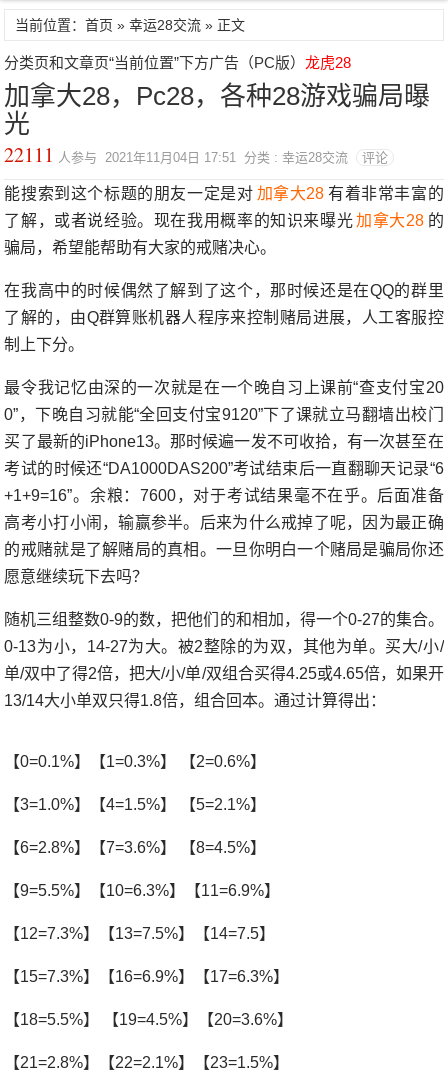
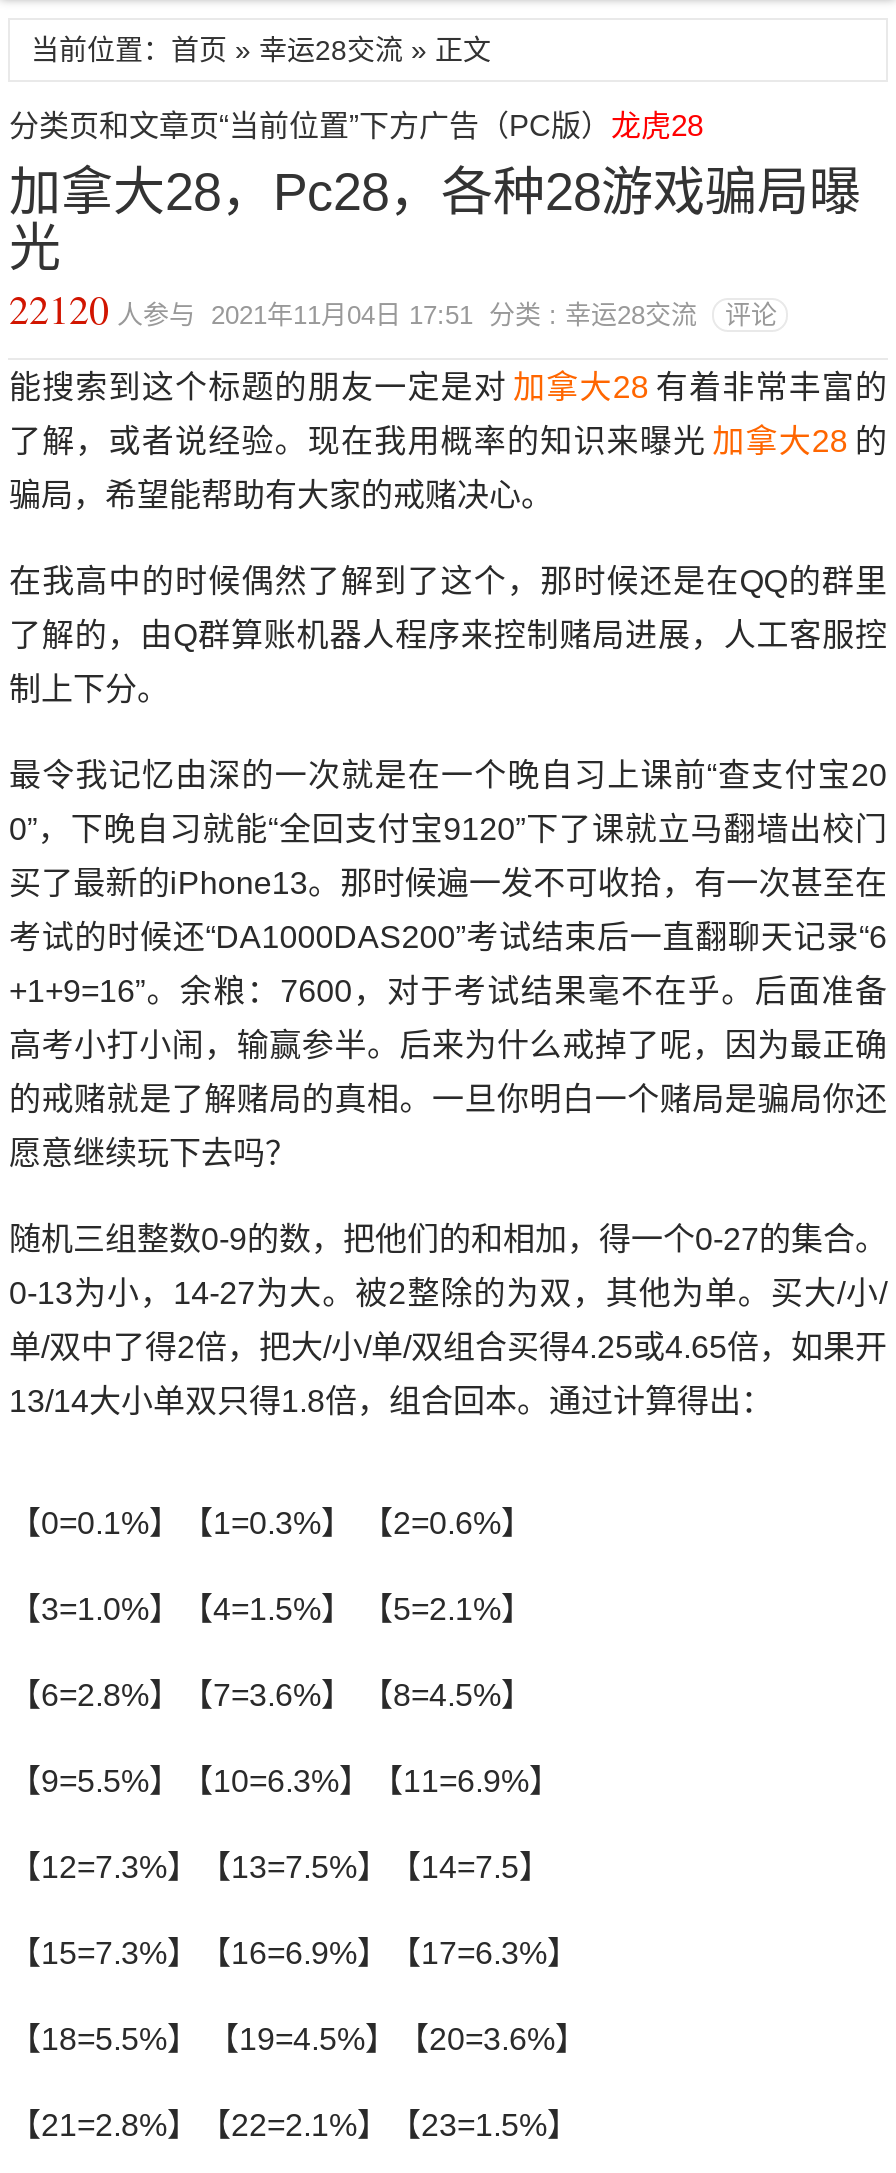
- 22111人参与 2021年11月04日 17:51 分类 : 幸运28交流 评论
+ 22120人参与 2021年11月04日 17:51 分类 : 幸运28交流 评论
